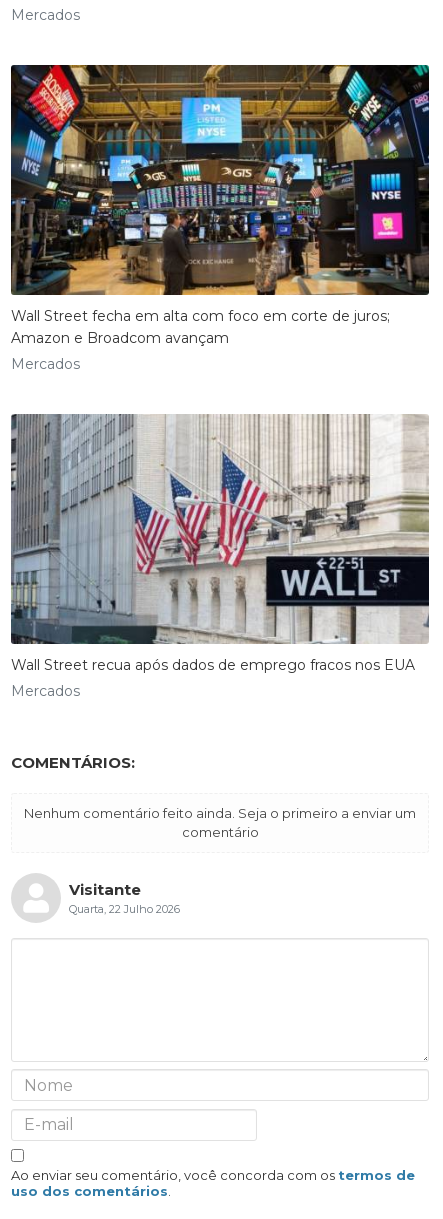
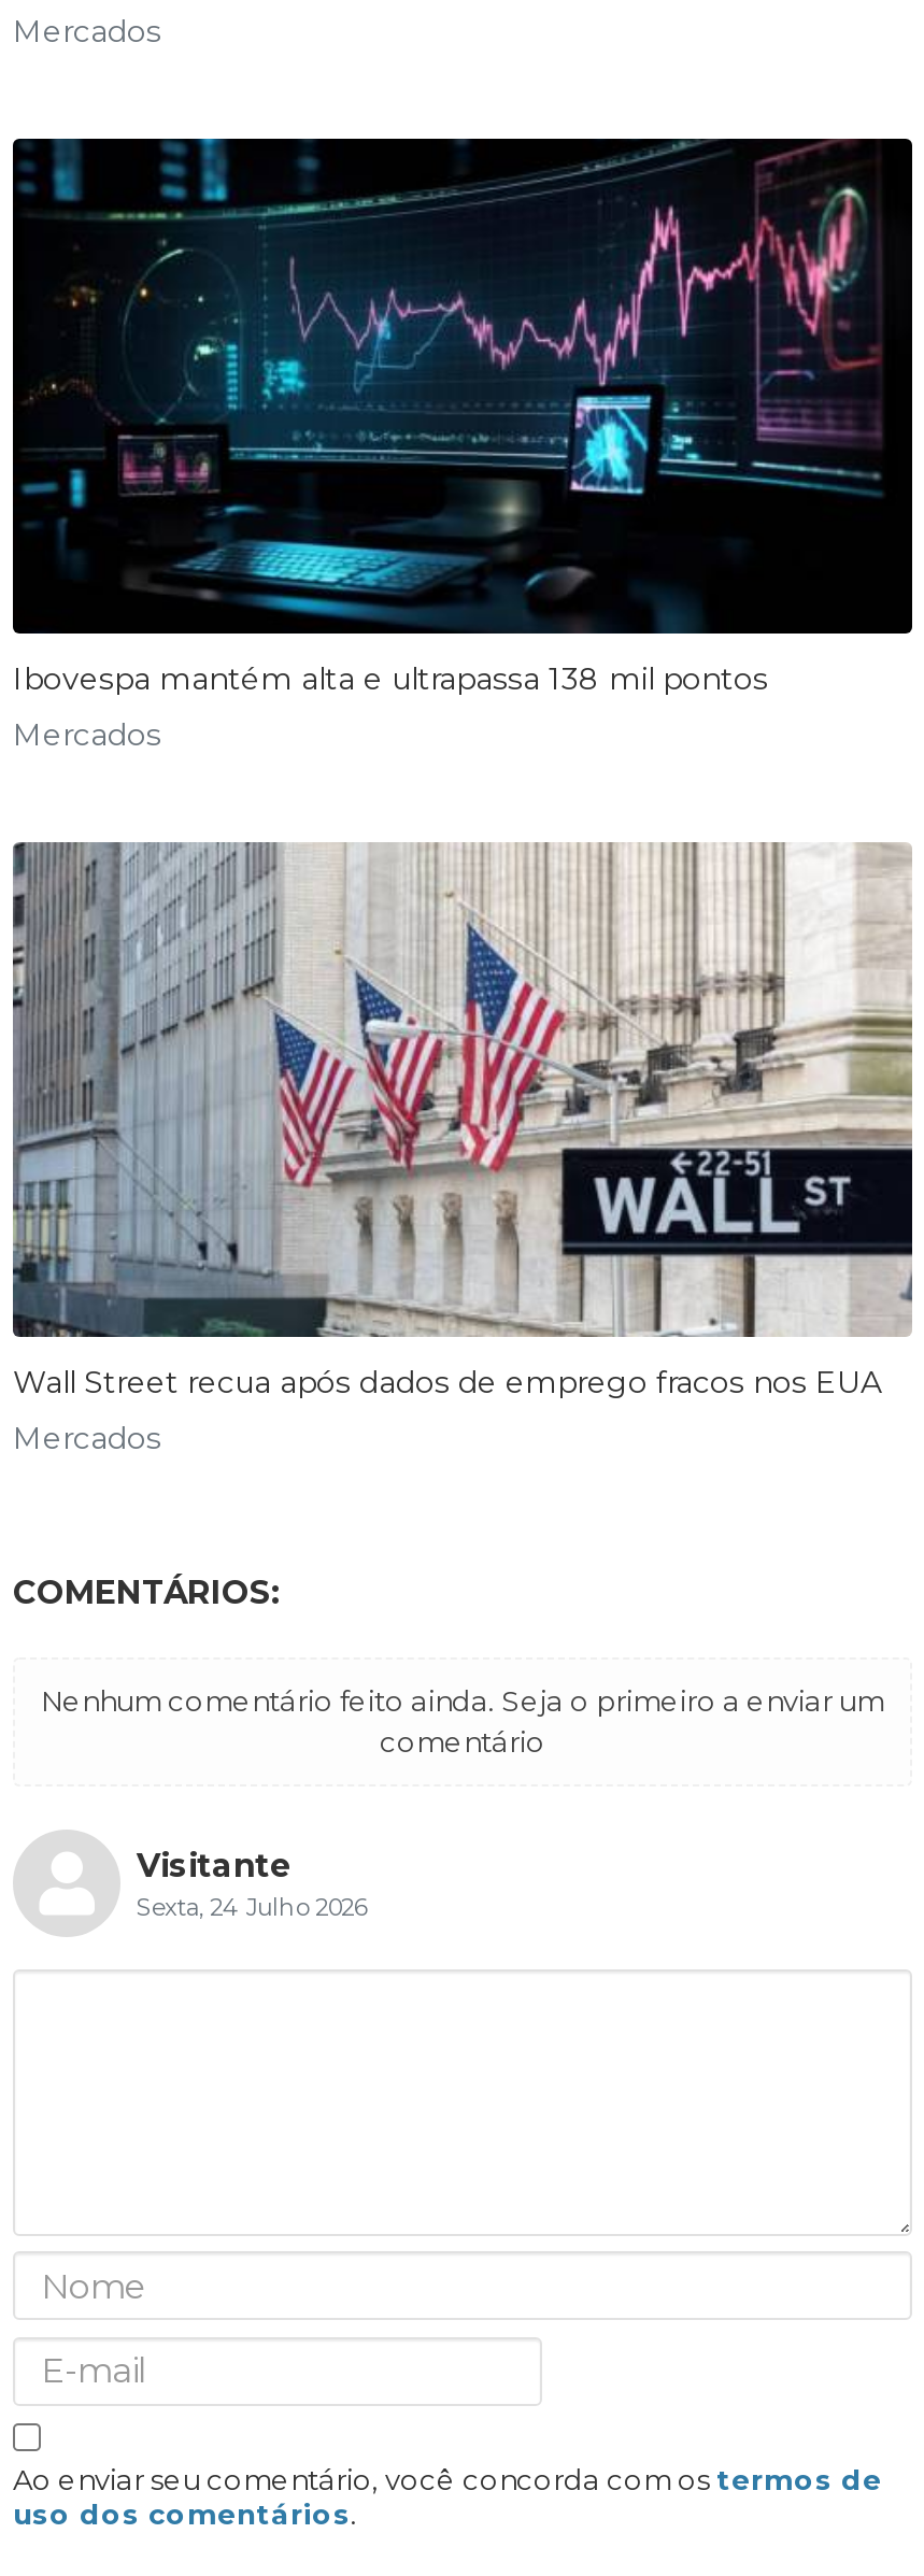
- [image]
- Wall Street fecha em alta com foco em corte de juros;
- Amazon e Broadcom avançam
+ [image]
+ Ibovespa mantém alta e ultrapassa 138 mil pontos

- Quarta, 22 Julho 2026
+ Sexta, 24 Julho 2026
